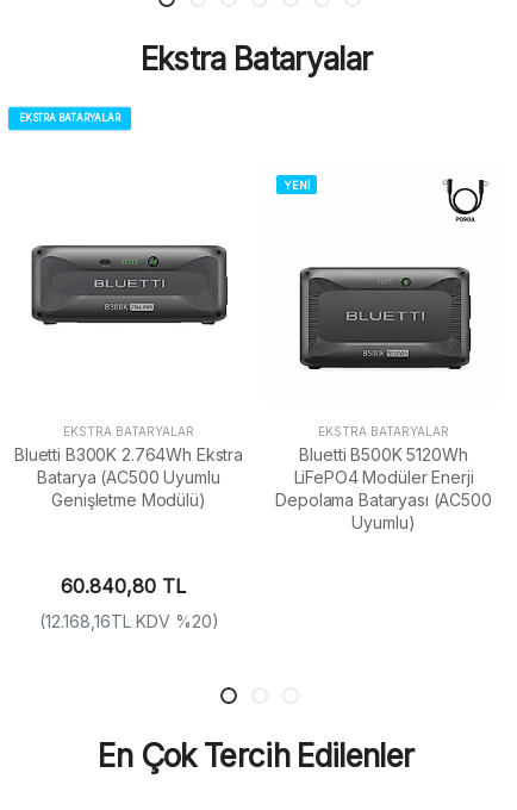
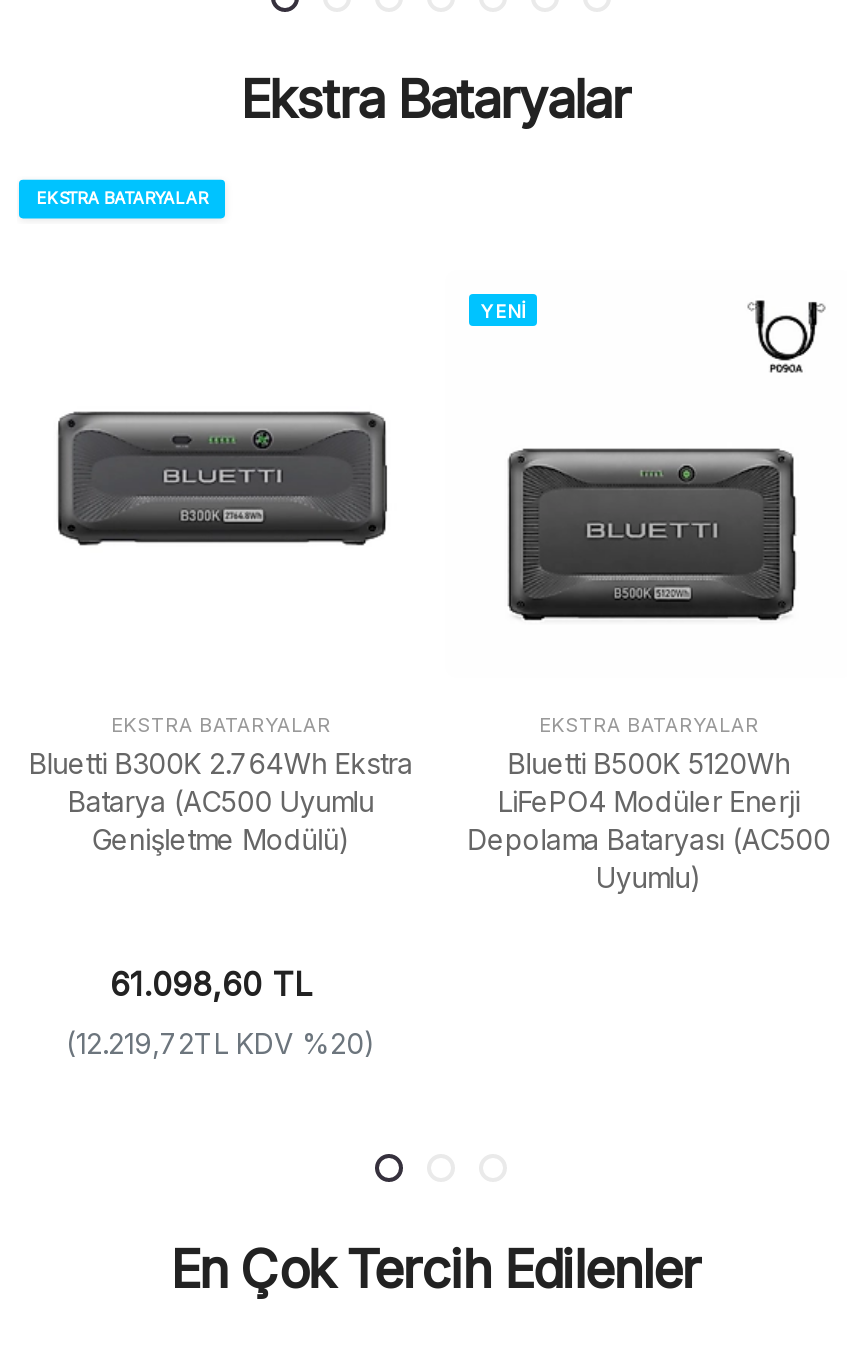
- 60.840,80 TL
+ 61.098,60 TL

- (12.168,16TL KDV %20)
+ (12.219,72TL KDV %20)
